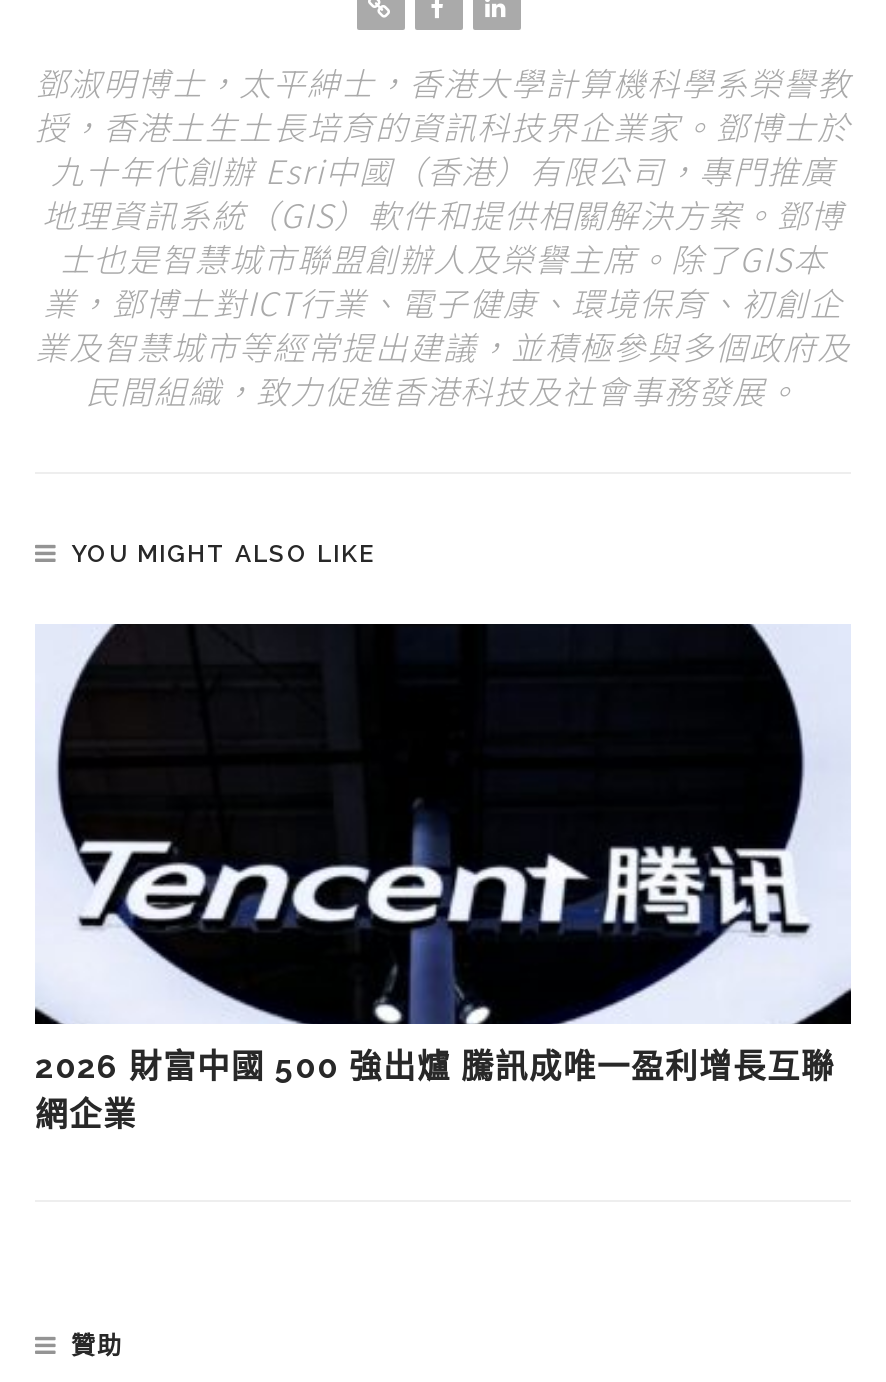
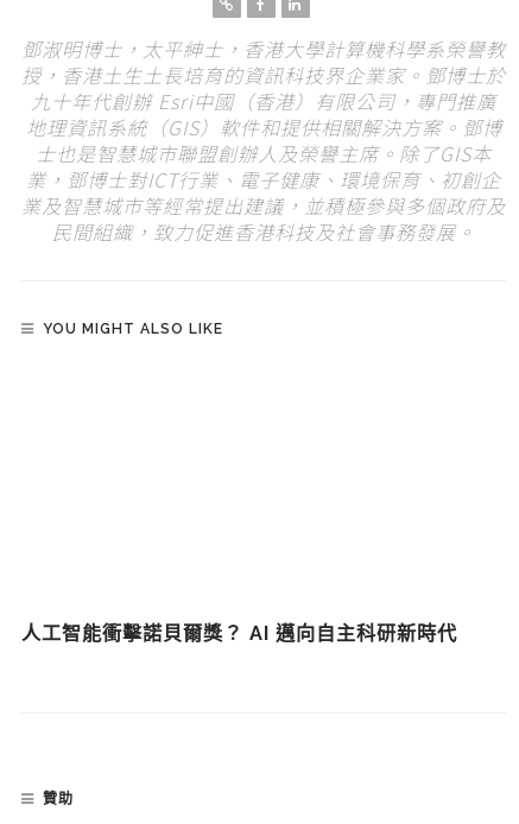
- [image]

- 2026 財富中國 500 強出爐 騰訊成唯一盈利增長互聯
- 網企業
+ 人工智能衝擊諾貝爾獎？ AI 邁向自主科研新時代
